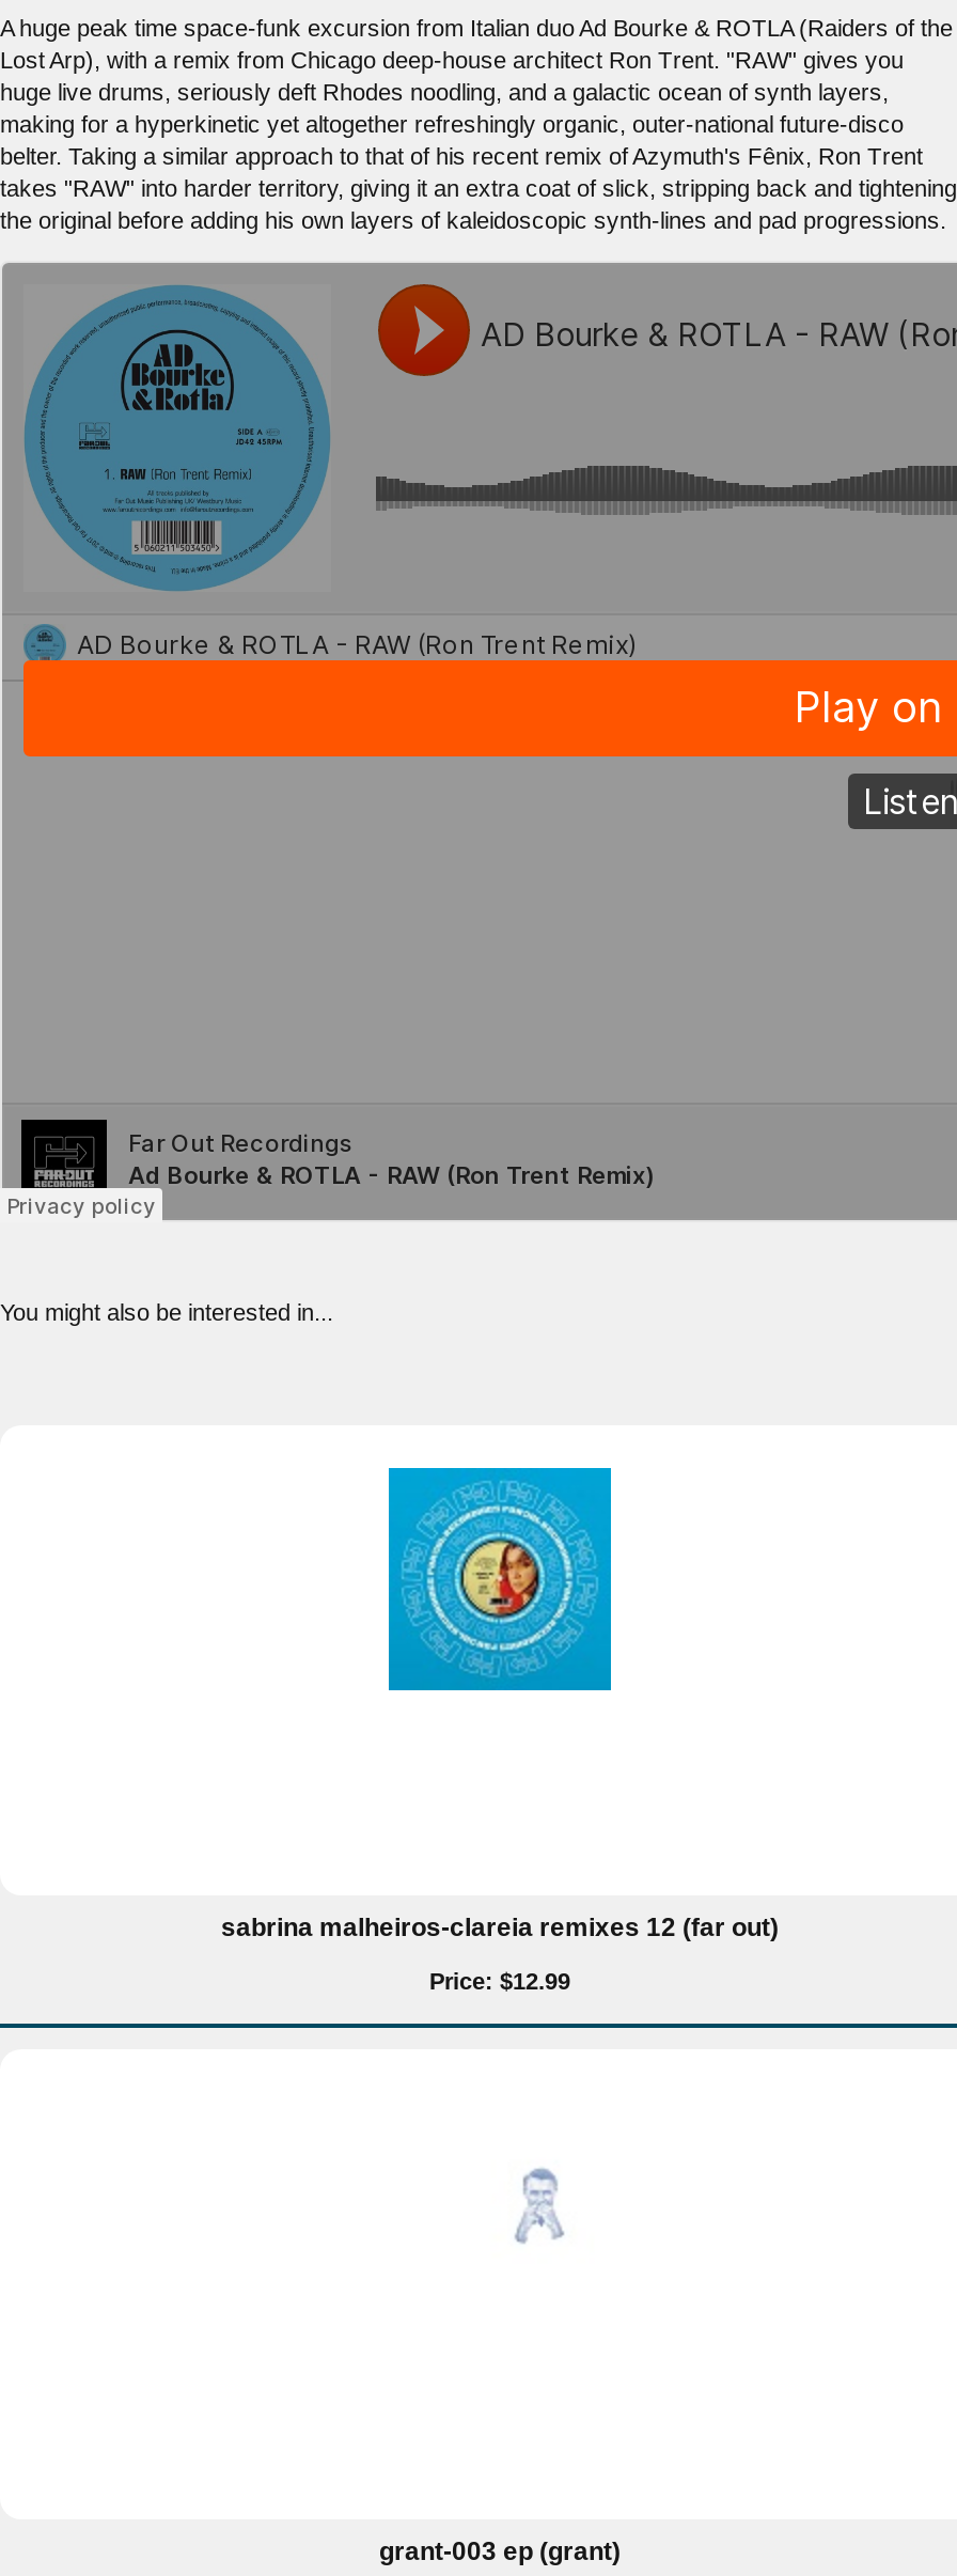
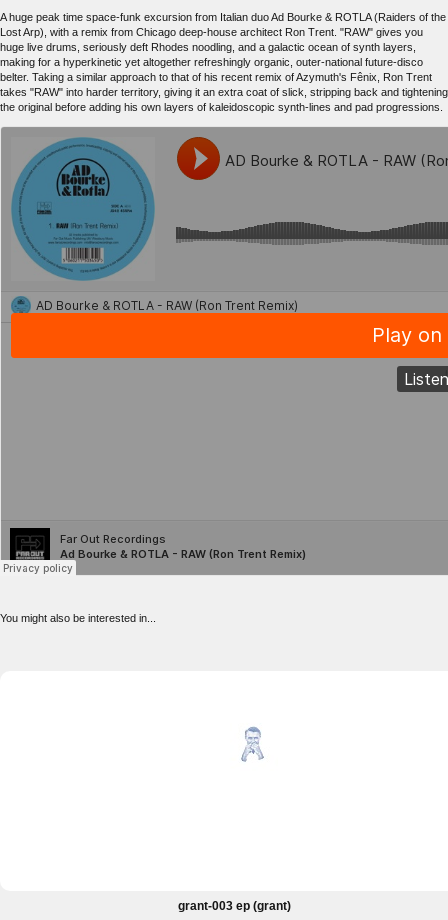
- [image]

- sabrina malheiros-clareia remixes 12 (far out)
- Price: $12.99
